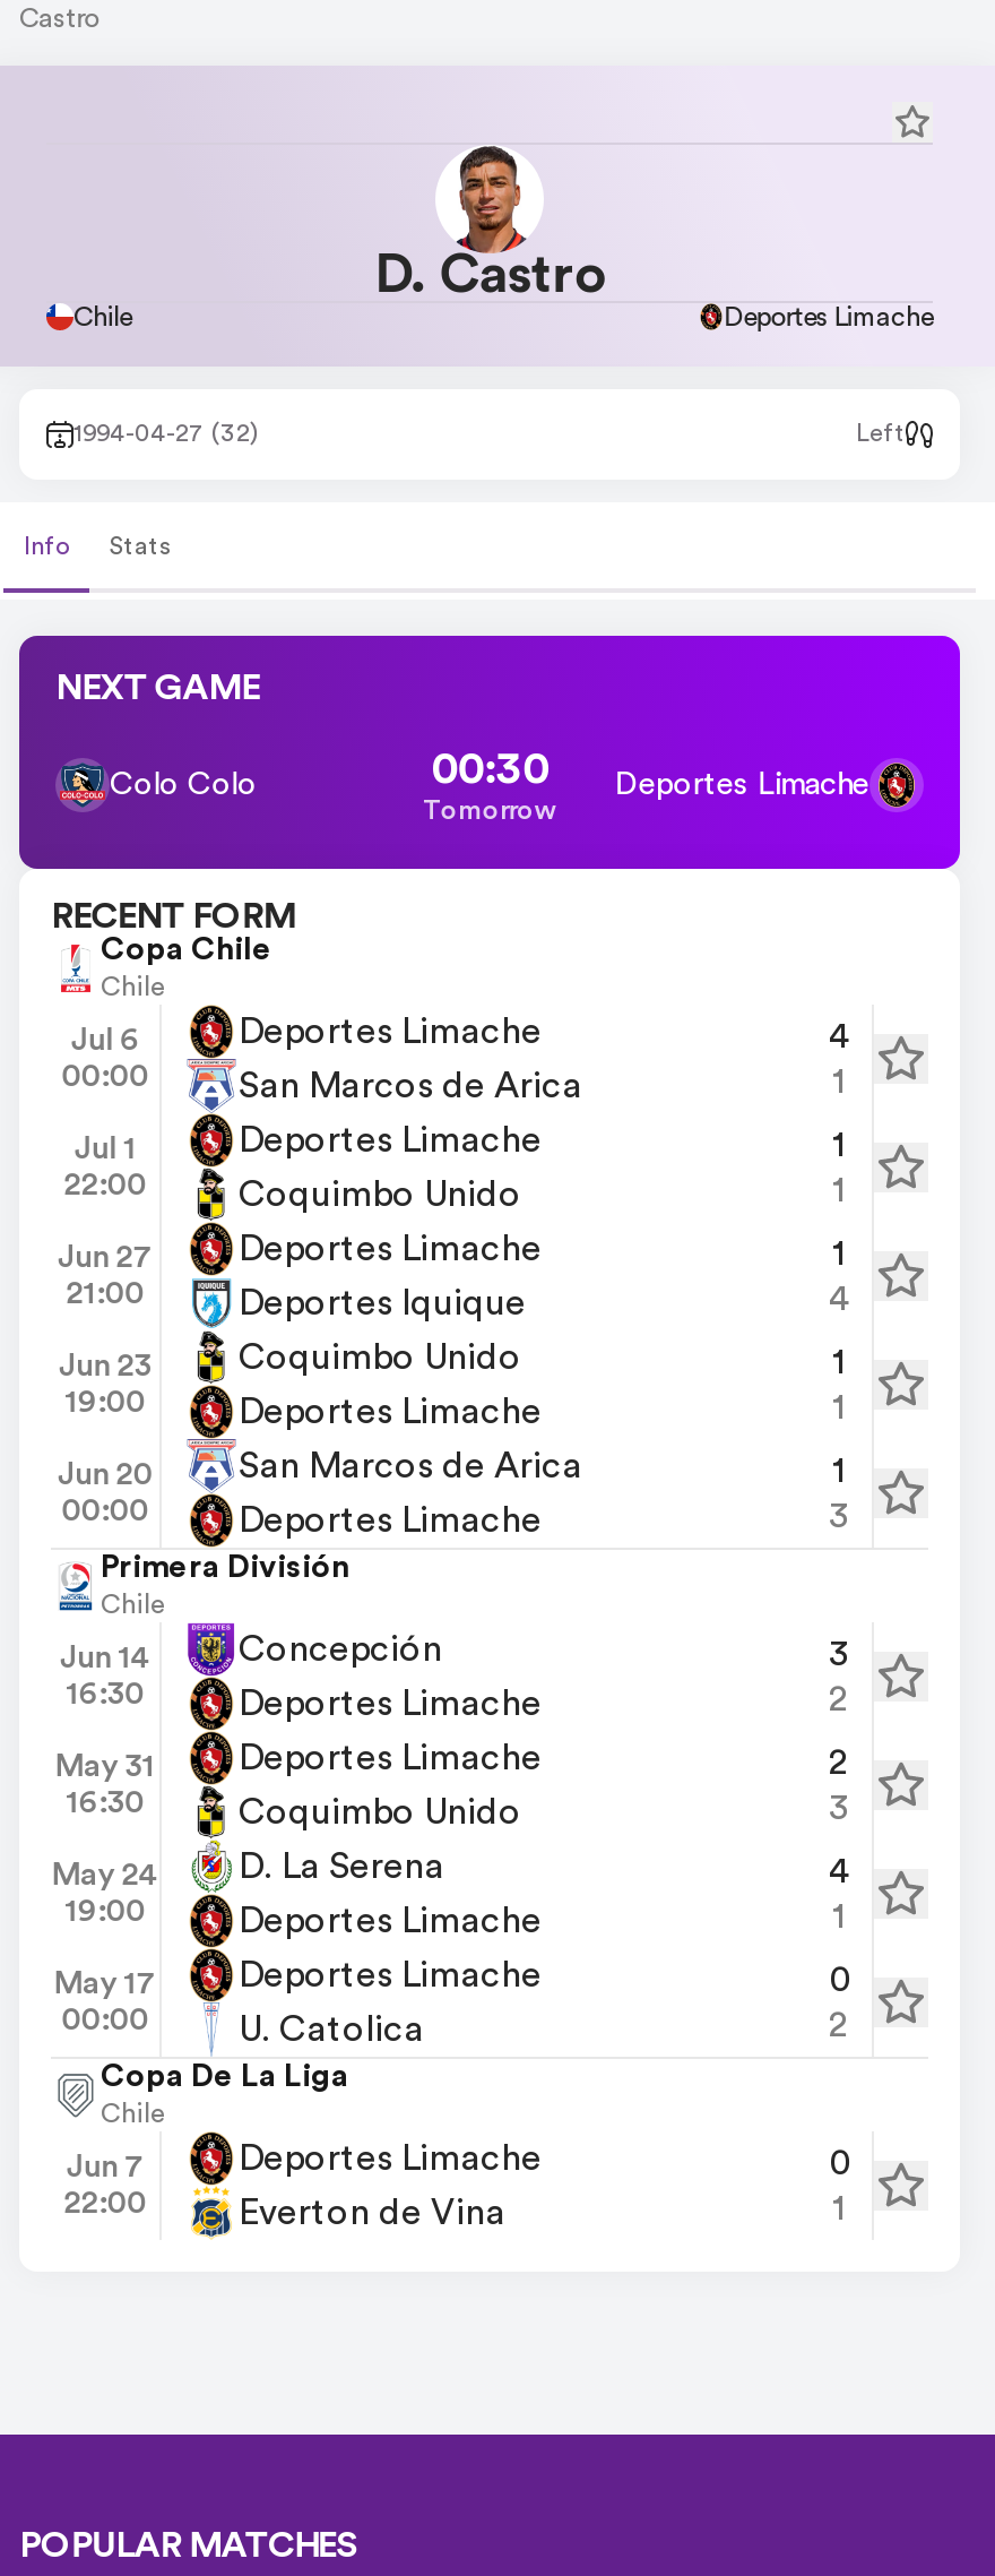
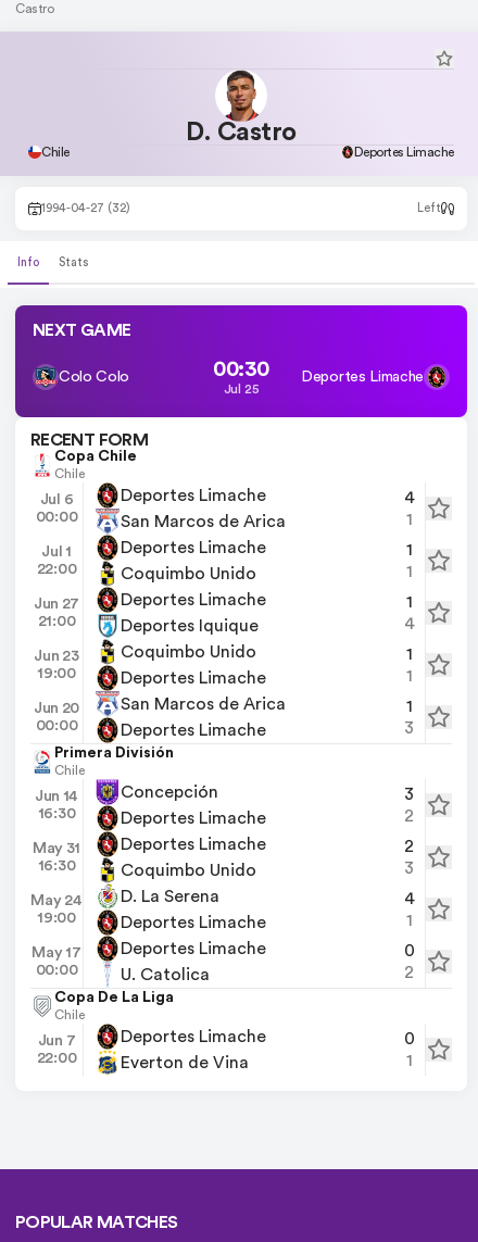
- Tomorrow
+ Jul 25
